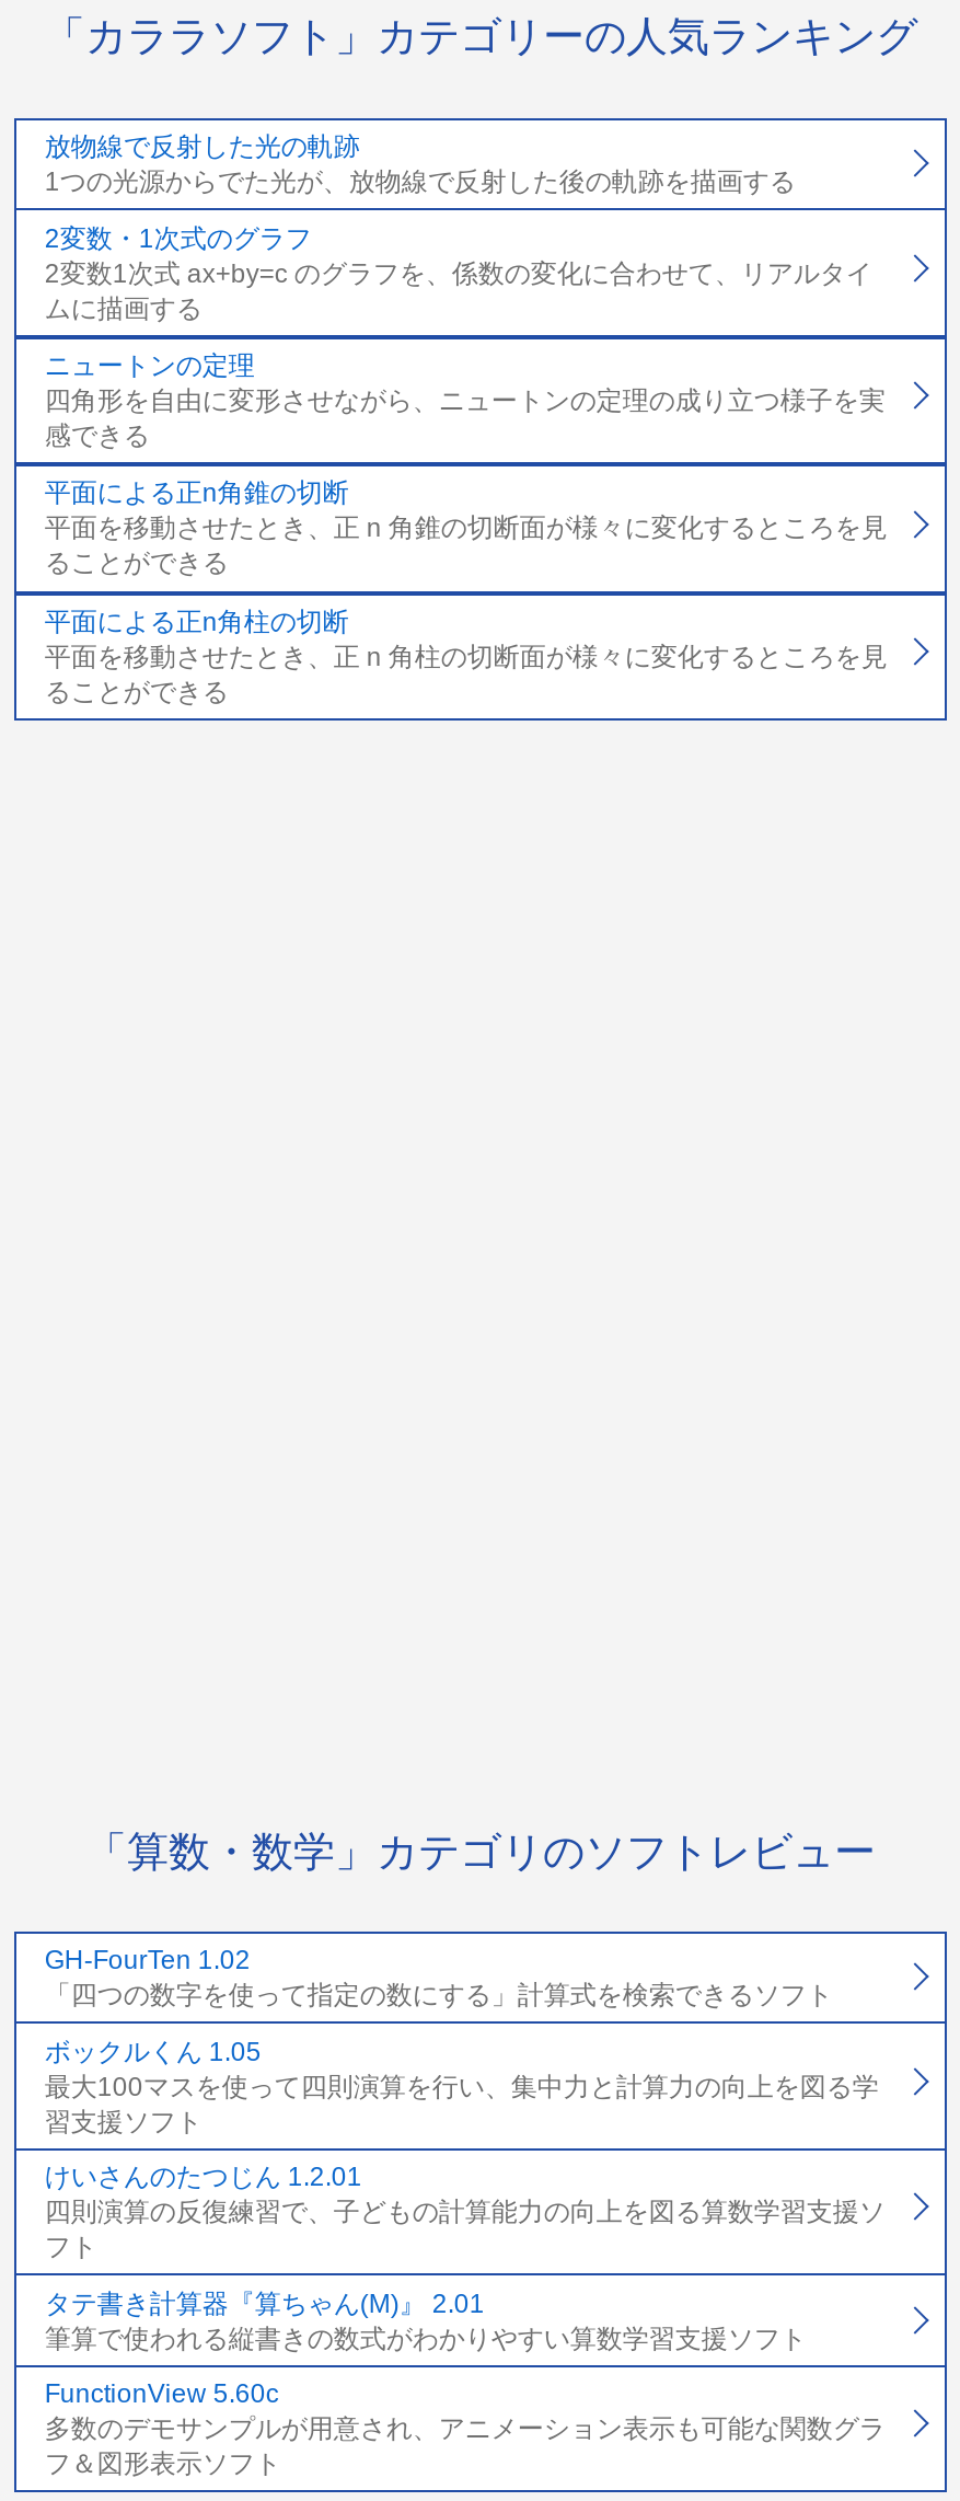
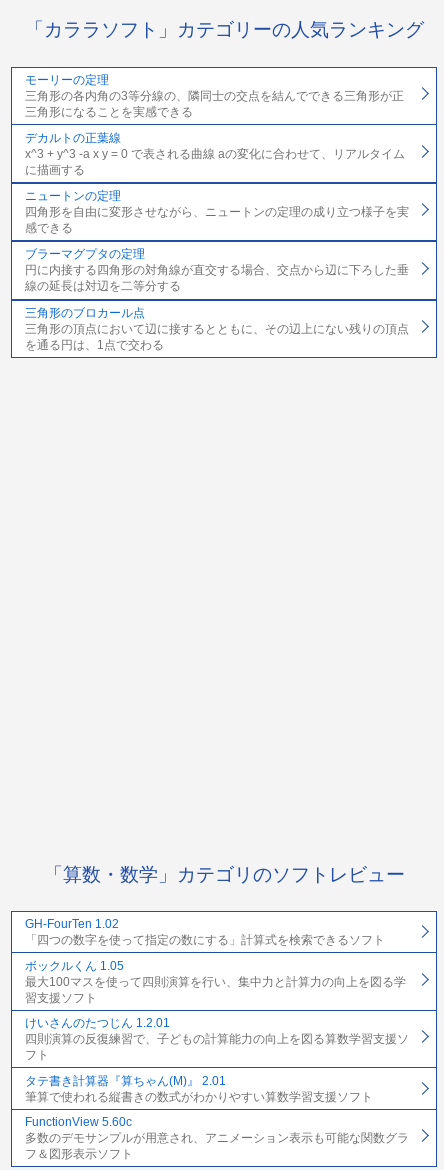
- 放物線で反射した光の軌跡
- 1つの光源からでた光が、放物線で反射した後の軌跡を描画する
+ モーリーの定理
+ 三角形の各内角の3等分線の、隣同士の交点を結んでできる三角形が正
+ 三角形になることを実感できる

- 2変数・1次式のグラフ
- 2変数1次式 ax+by=c のグラフを、係数の変化に合わせて、リアルタイ
- ムに描画する
+ デカルトの正葉線
+ x^3 + y^3 -a x y = 0 で表される曲線 aの変化に合わせて、リアルタイム
+ に描画する

- 平面による正n角錐の切断
- 平面を移動させたとき、正 n 角錐の切断面が様々に変化するところを見
- ることができる
+ ブラーマグプタの定理
+ 円に内接する四角形の対角線が直交する場合、交点から辺に下ろした垂
+ 線の延長は対辺を二等分する

- 平面による正n角柱の切断
- 平面を移動させたとき、正 n 角柱の切断面が様々に変化するところを見
- ることができる
+ 三角形のブロカール点
+ 三角形の頂点において辺に接するとともに、その辺上にない残りの頂点
+ を通る円は、1点で交わる
